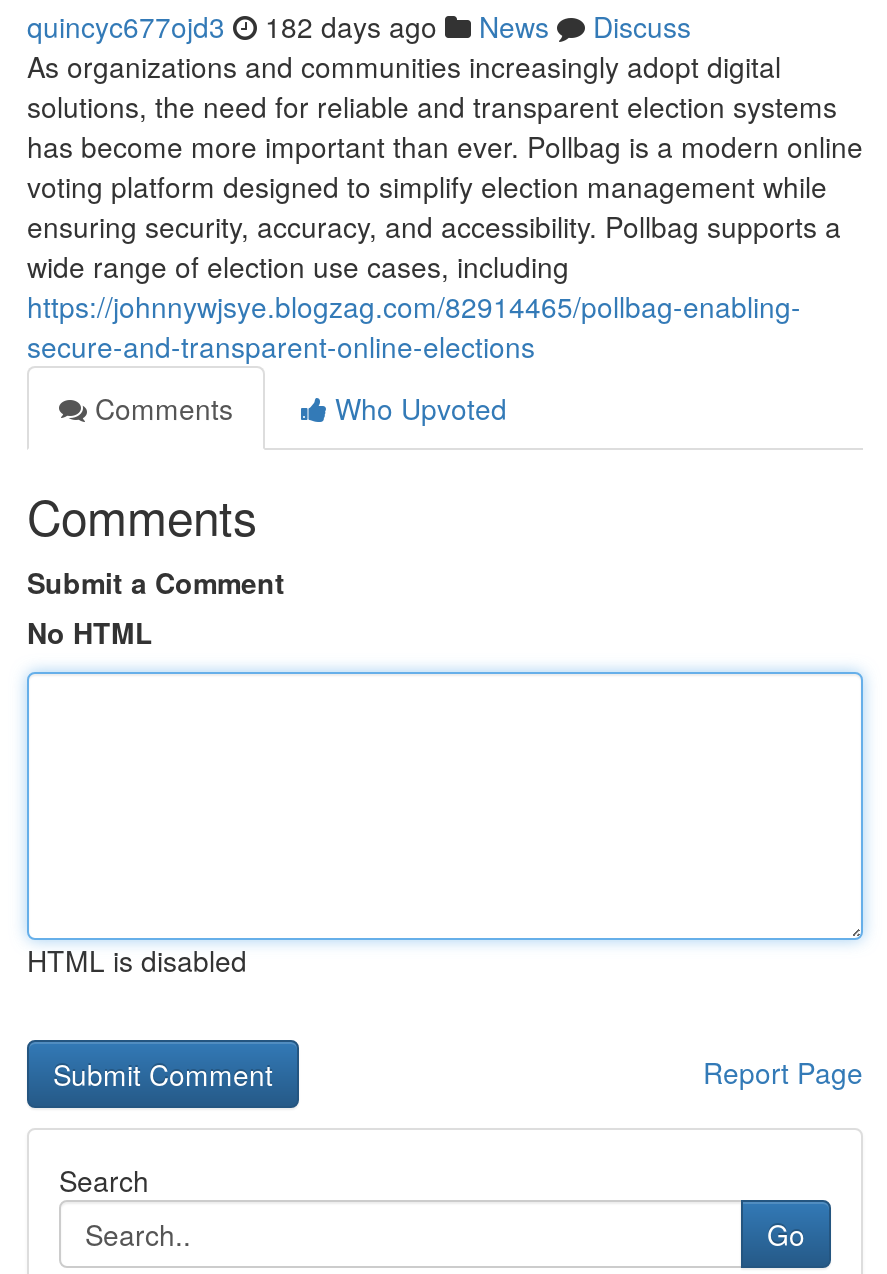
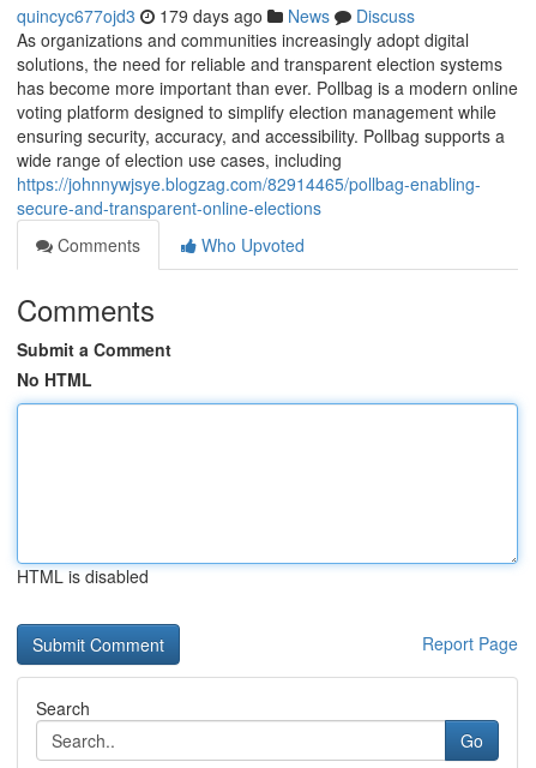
- quincyc677ojd3 182 days ago News Discuss
+ quincyc677ojd3 179 days ago News Discuss
